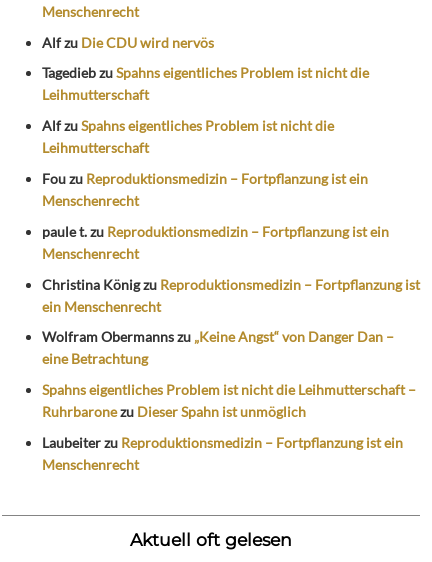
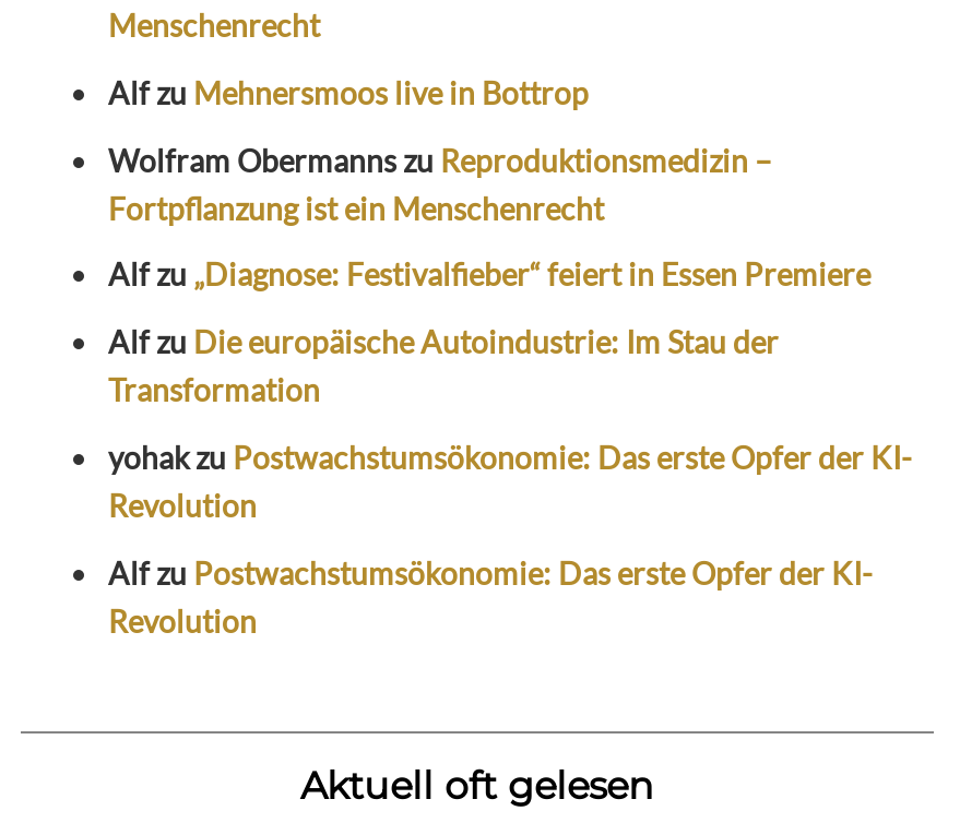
- Alf zu Die CDU wird nervös
- Tagedieb zu Spahns eigentliches Problem ist nicht die
- Leihmutterschaft
- Alf zu Spahns eigentliches Problem ist nicht die
- Leihmutterschaft
- Fou zu Reproduktionsmedizin – Fortpflanzung ist ein
- Menschenrecht
- paule t. zu Reproduktionsmedizin – Fortpflanzung ist ein
- Menschenrecht
- Christina König zu Reproduktionsmedizin – Fortpflanzung ist
- ein Menschenrecht
- Wolfram Obermanns zu „Keine Angst“ von Danger Dan –
- eine Betrachtung
- Spahns eigentliches Problem ist nicht die Leihmutterschaft –
- Ruhrbarone zu Dieser Spahn ist unmöglich
- Laubeiter zu Reproduktionsmedizin – Fortpflanzung ist ein
- Menschenrecht
+ Alf zu Mehnersmoos live in Bottrop
+ Wolfram Obermanns zu Reproduktionsmedizin –
+ Fortpflanzung ist ein Menschenrecht
+ Alf zu „Diagnose: Festivalfieber“ feiert in Essen Premiere
+ Alf zu Die europäische Autoindustrie: Im Stau der
+ Transformation
+ yohak zu Postwachstumsökonomie: Das erste Opfer der KI-
+ Revolution
+ Alf zu Postwachstumsökonomie: Das erste Opfer der KI-
+ Revolution
